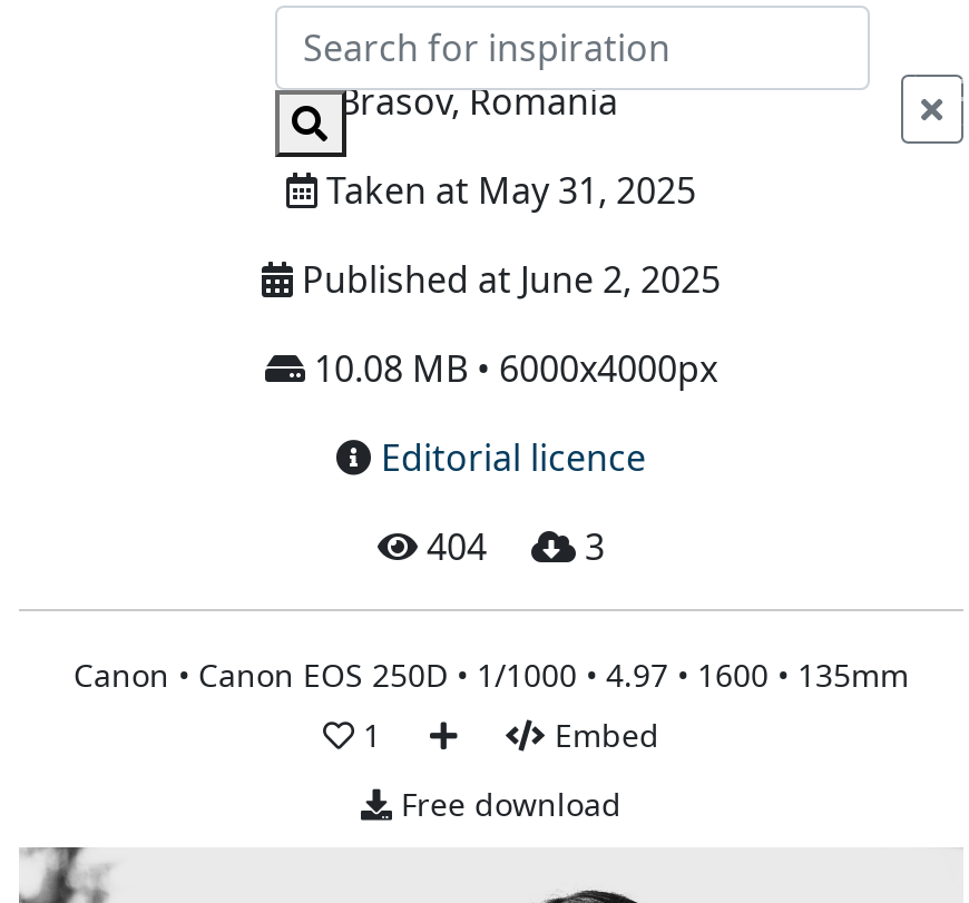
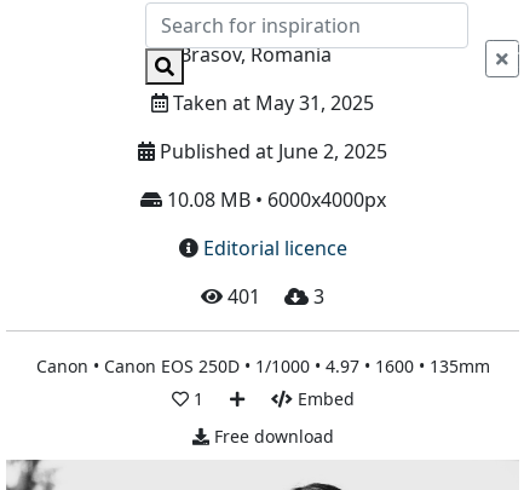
- 404 3
+ 401 3
